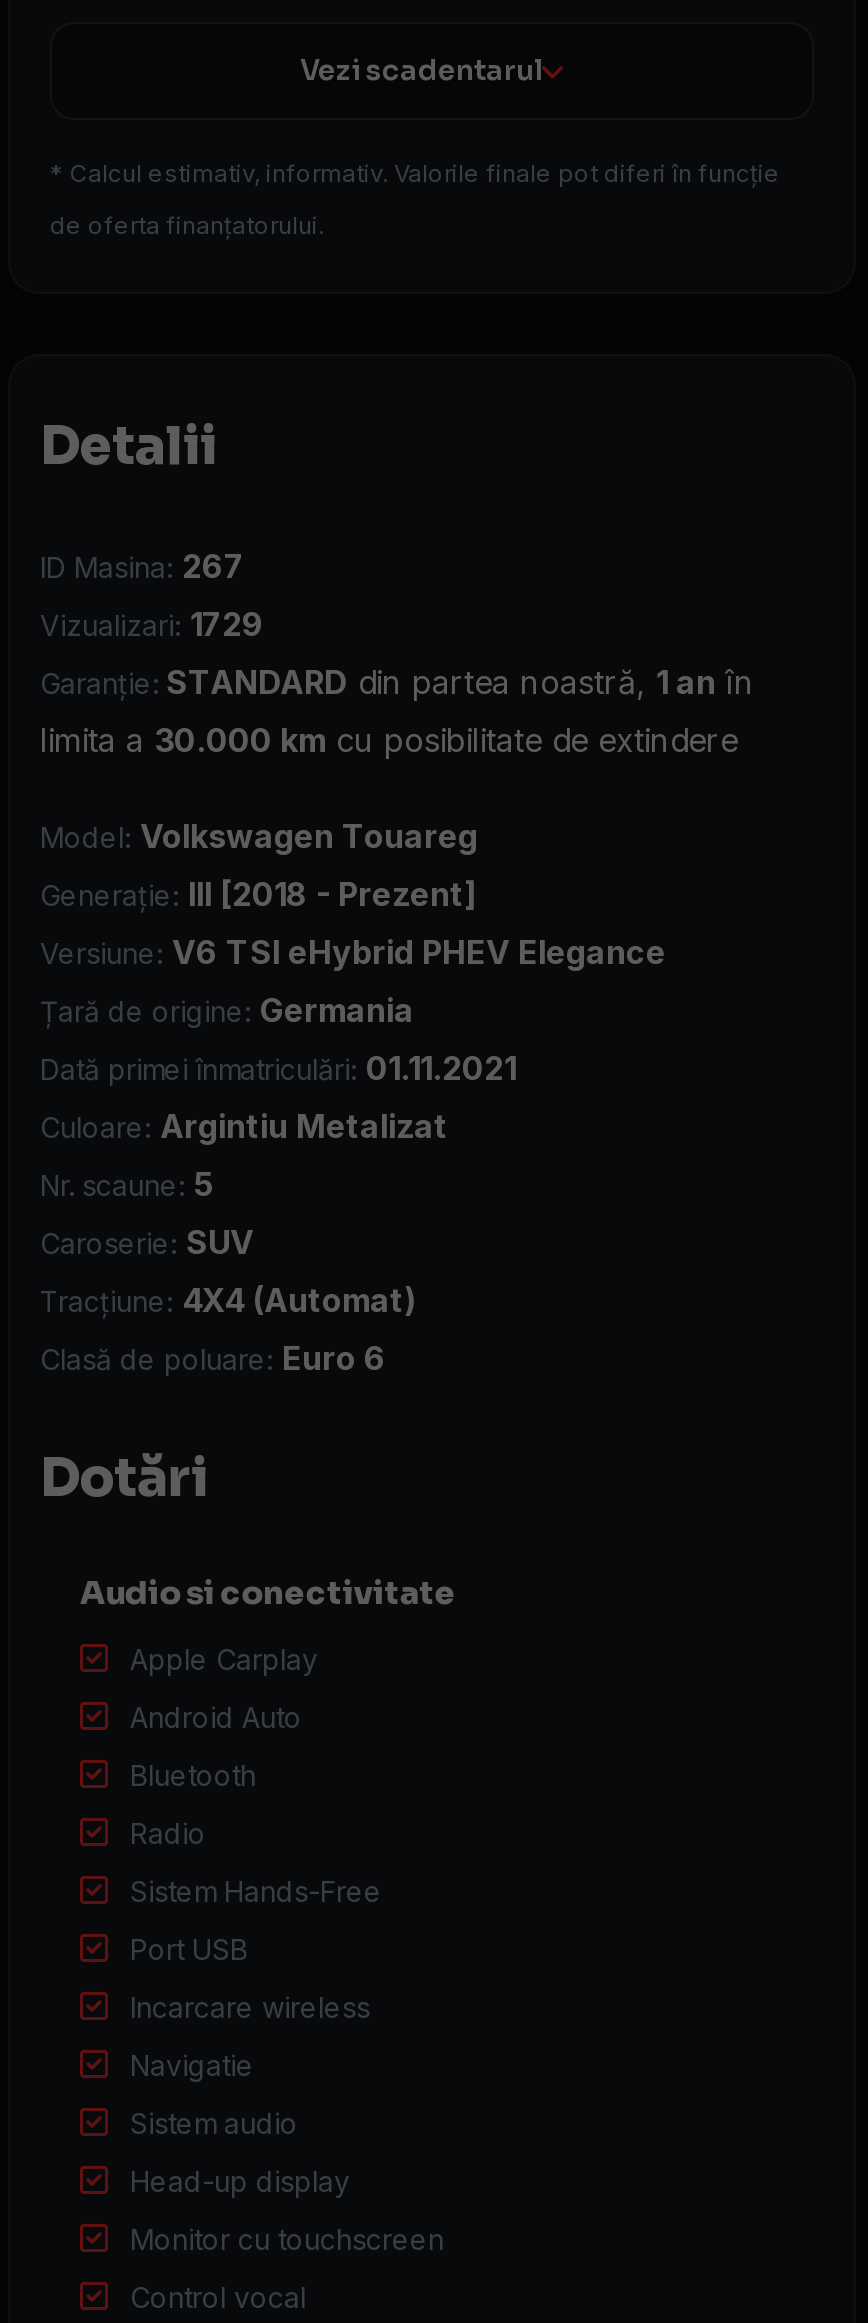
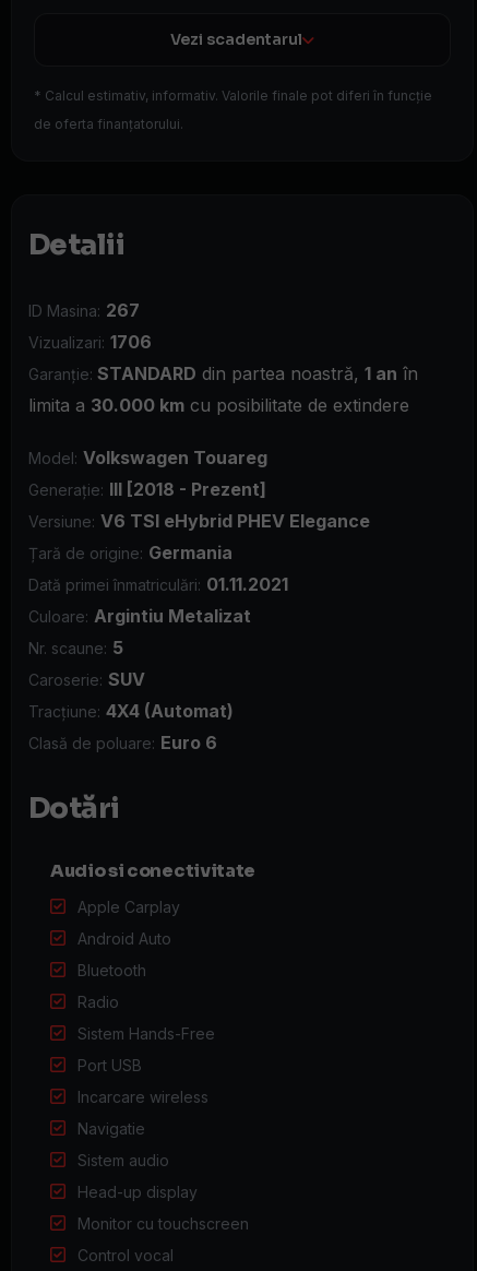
- Vizualizari: 1729
+ Vizualizari: 1706
